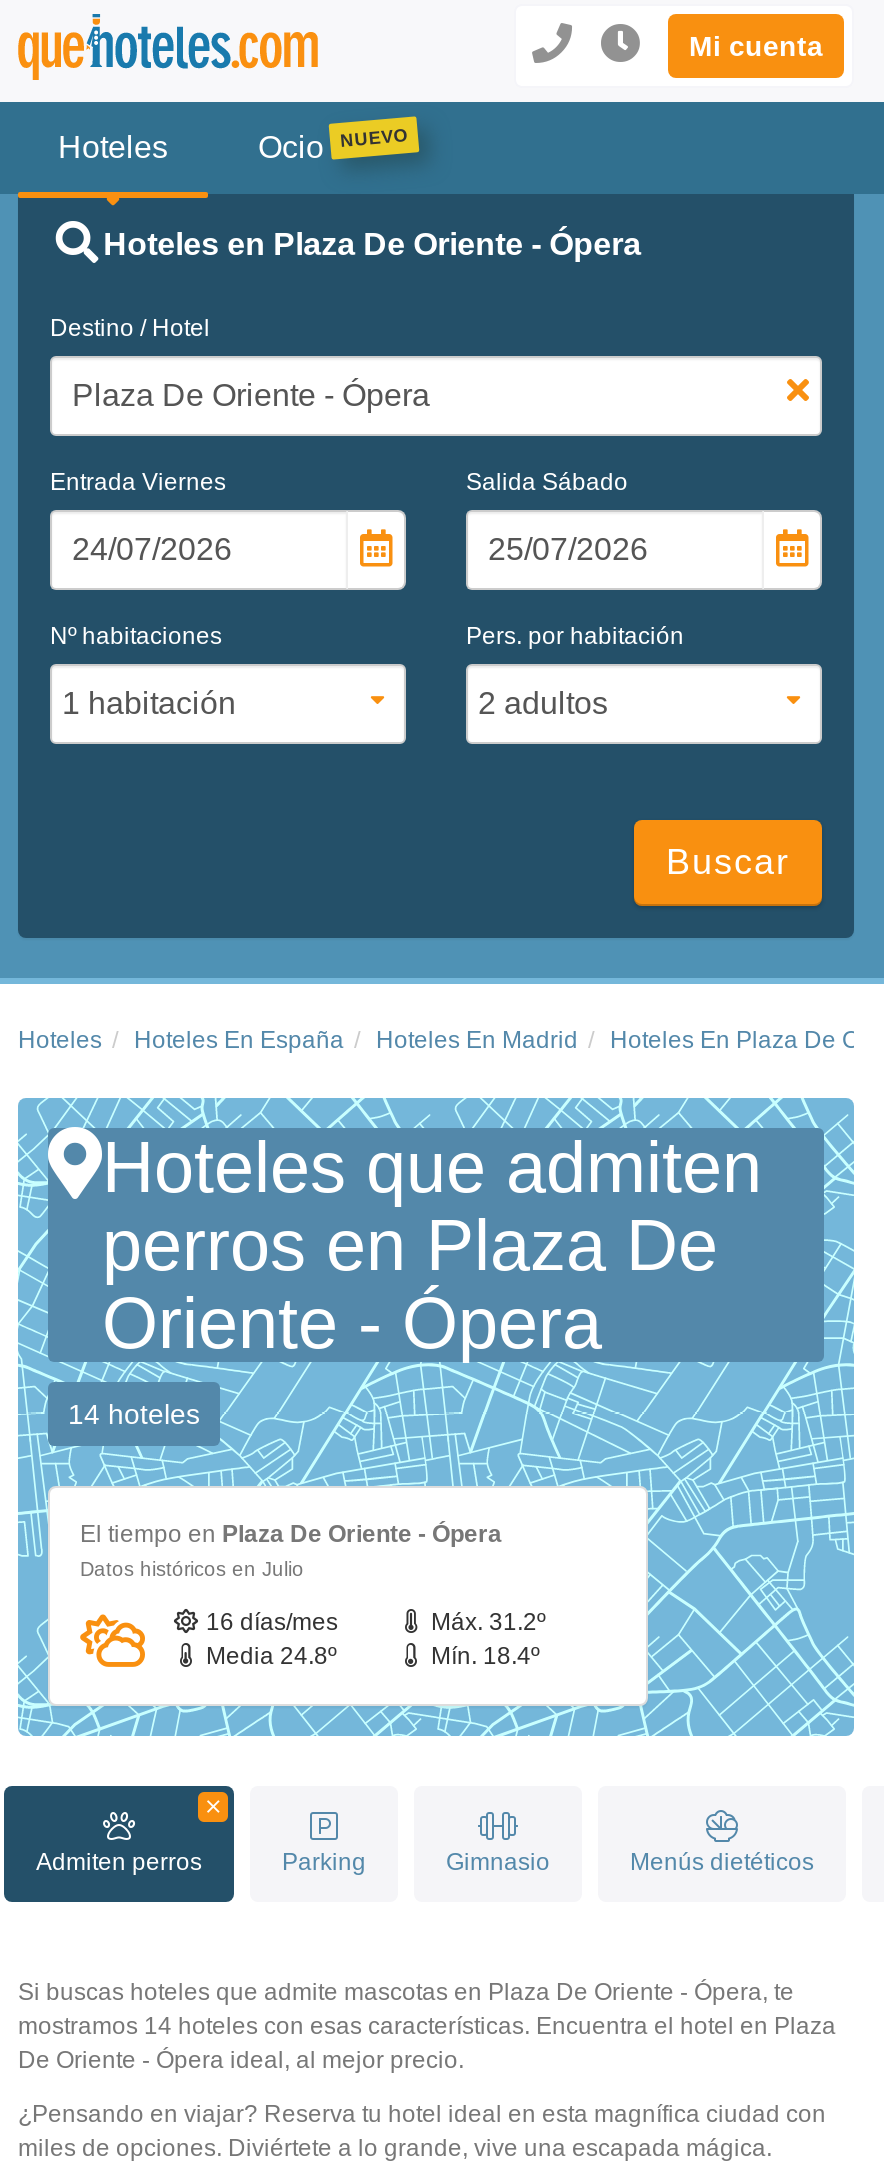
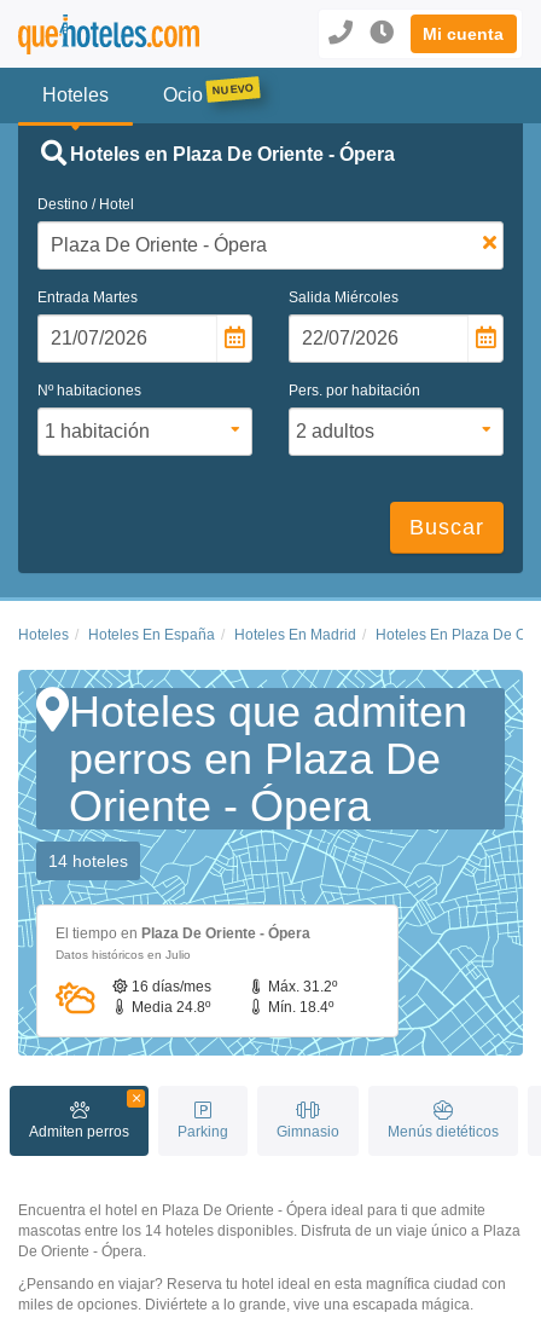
- Entrada Viernes
+ Entrada Martes

- Salida Sábado
+ Salida Miércoles

- Si buscas hoteles que admite mascotas en Plaza De Oriente - Ópera, te
- mostramos 14 hoteles con esas características. Encuentra el hotel en Plaza
- De Oriente - Ópera ideal, al mejor precio.
+ Encuentra el hotel en Plaza De Oriente - Ópera ideal para ti que admite
+ mascotas entre los 14 hoteles disponibles. Disfruta de un viaje único a Plaza
+ De Oriente - Ópera.
